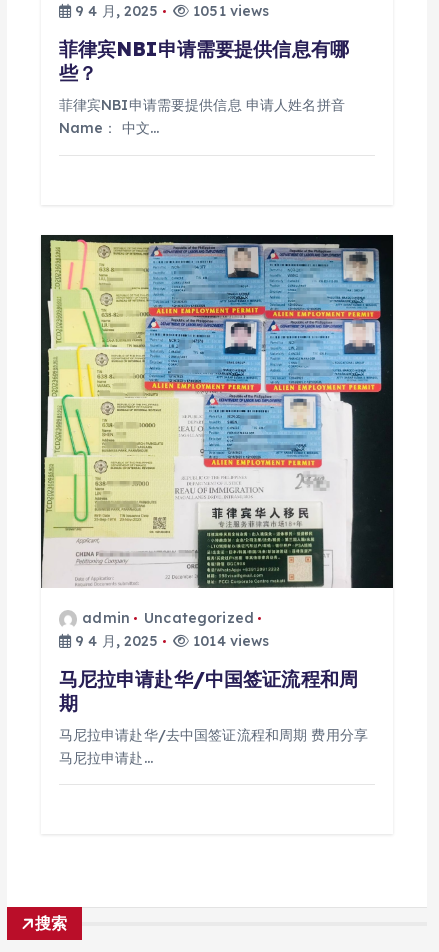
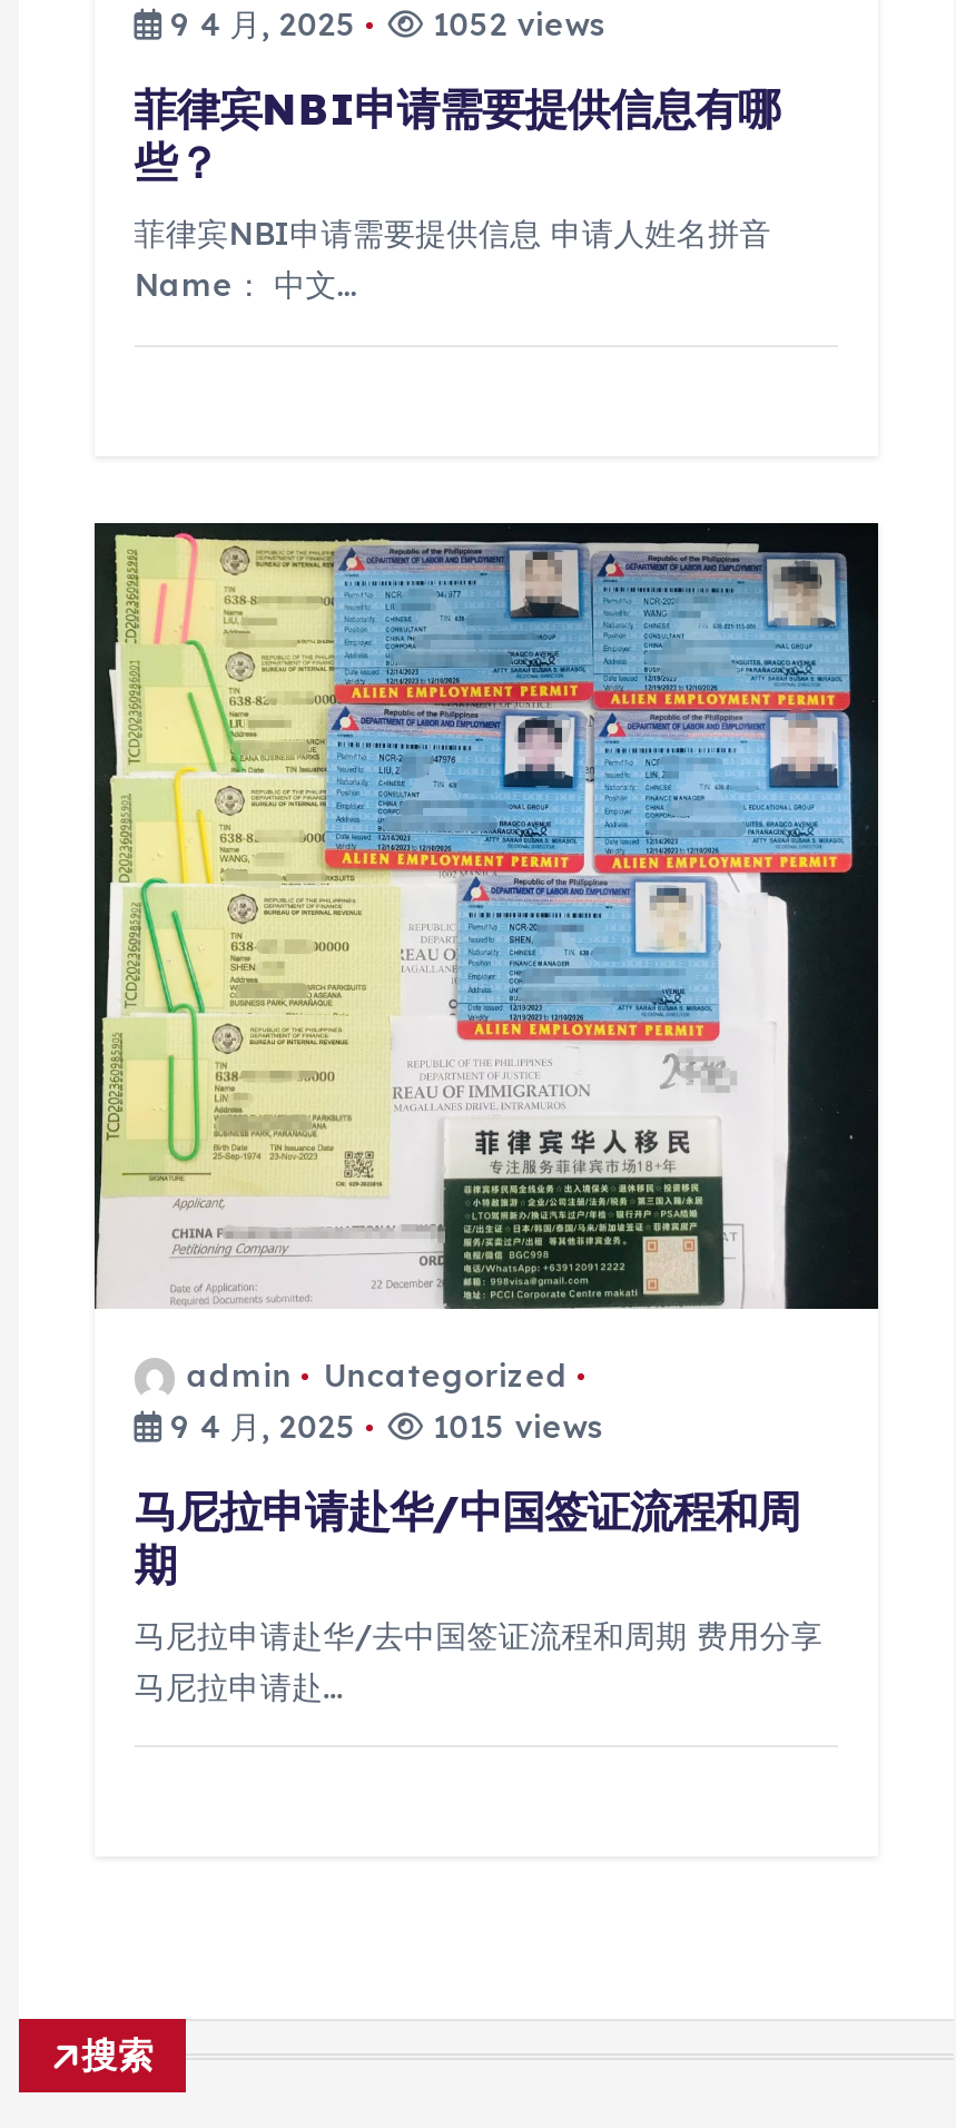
- 9 4 月, 2025 1051 views
+ 9 4 月, 2025 1052 views

- 9 4 月, 2025 1014 views
+ 9 4 月, 2025 1015 views
